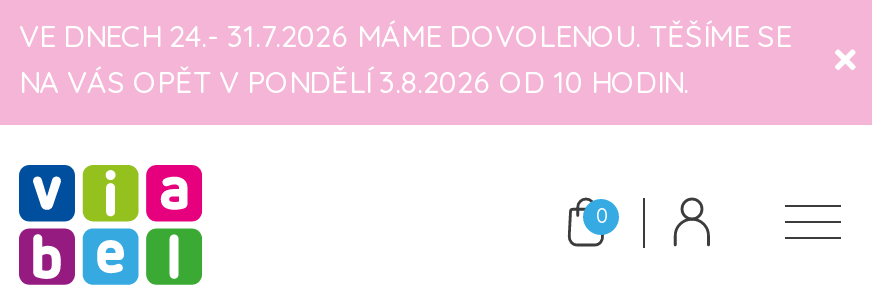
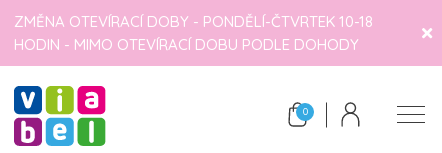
- VE DNECH 24.- 31.7.2026 MÁME DOVOLENOU. TĚŠÍME SE
- NA VÁS OPĚT V PONDĚLÍ 3.8.2026 OD 10 HODIN.
+ ZMĚNA OTEVÍRACÍ DOBY - PONDĚLÍ-ČTVRTEK 10-18
+ HODIN - MIMO OTEVÍRACÍ DOBU PODLE DOHODY
